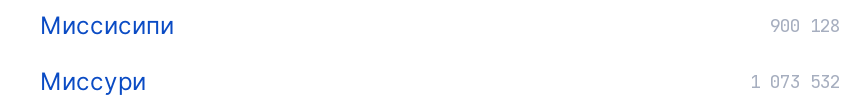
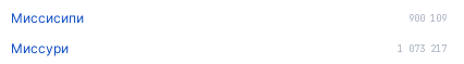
- 900 128
+ 900 109

- 1 073 532
+ 1 073 217
